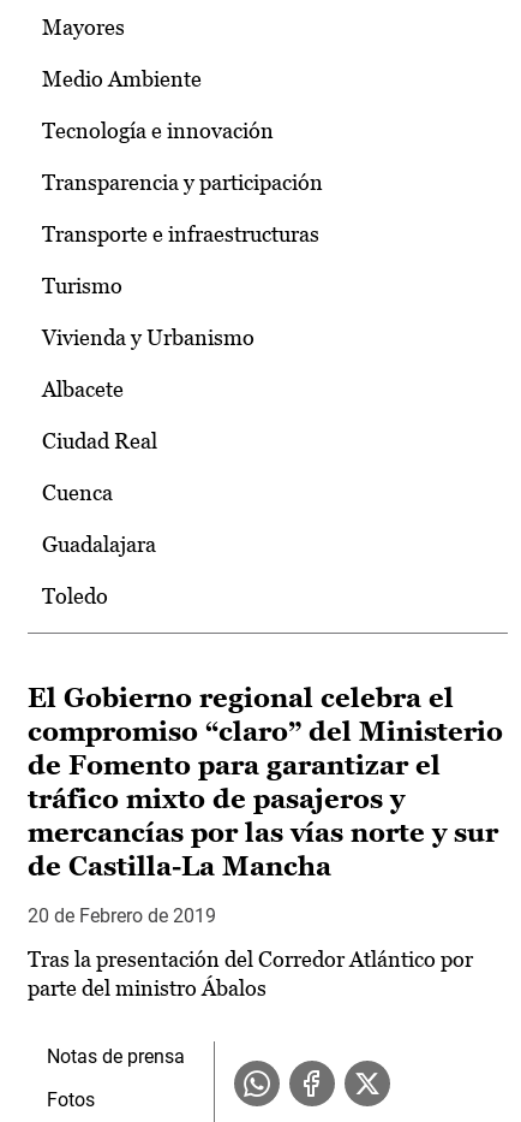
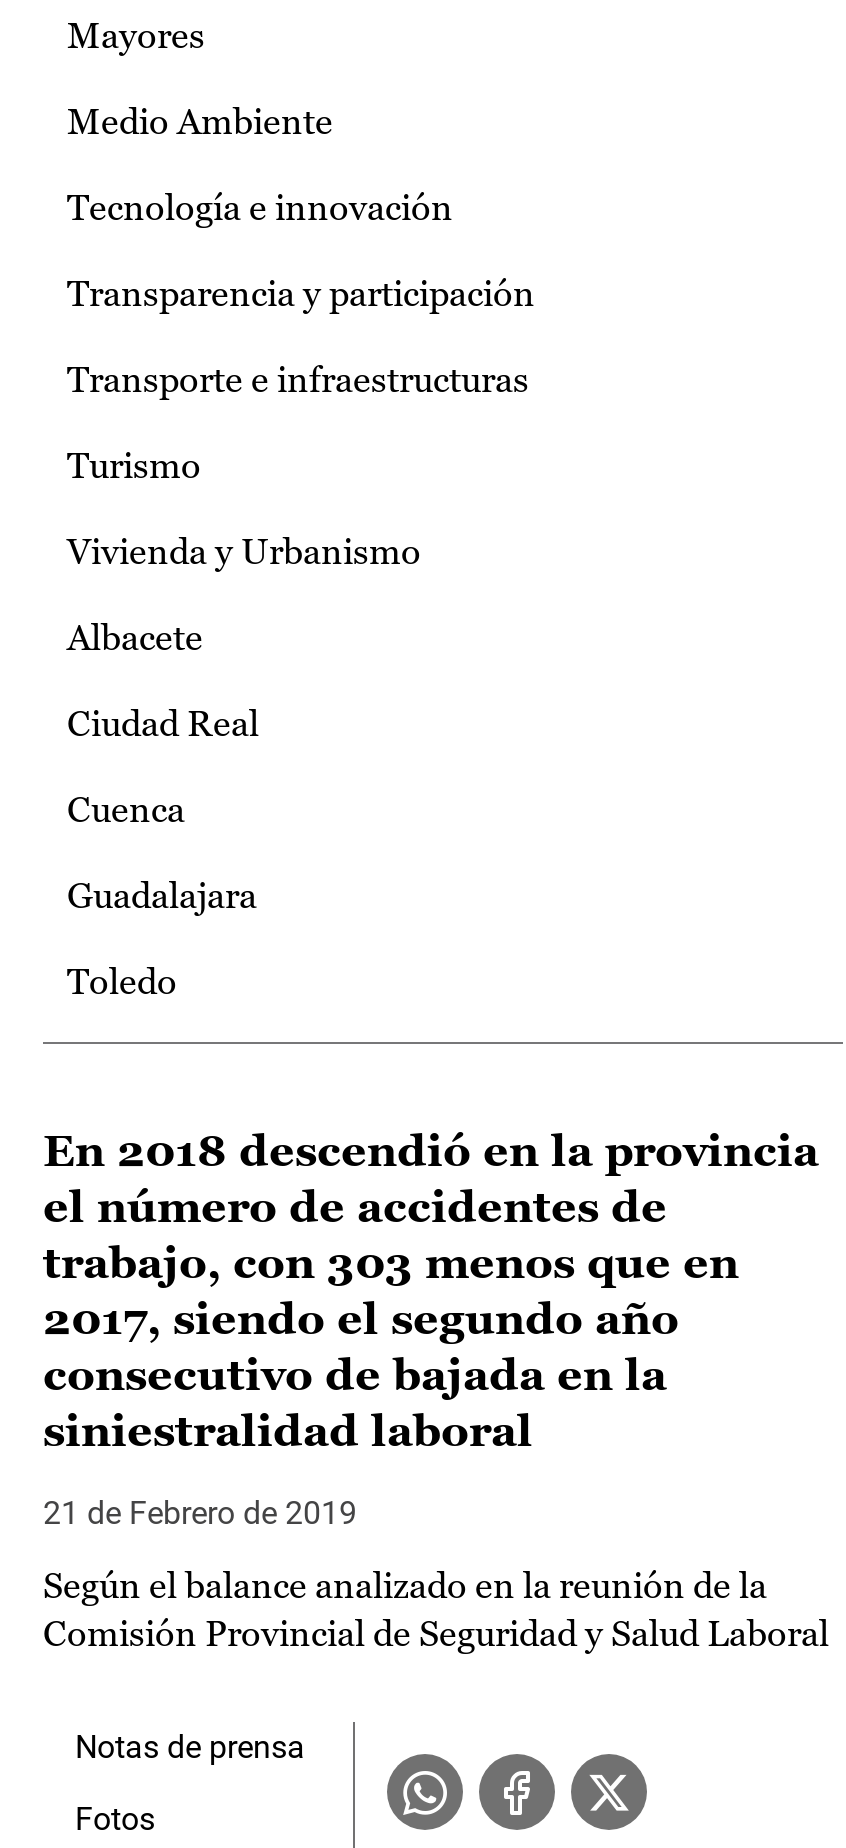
- El Gobierno regional celebra el
- compromiso “claro” del Ministerio
- de Fomento para garantizar el
- tráfico mixto de pasajeros y
- mercancías por las vías norte y sur
- de Castilla-La Mancha
+ En 2018 descendió en la provincia
+ el número de accidentes de
+ trabajo, con 303 menos que en
+ 2017, siendo el segundo año
+ consecutivo de bajada en la
+ siniestralidad laboral

- 20 de Febrero de 2019
+ 21 de Febrero de 2019

- Tras la presentación del Corredor Atlántico por
- parte del ministro Ábalos
+ Según el balance analizado en la reunión de la
+ Comisión Provincial de Seguridad y Salud Laboral
